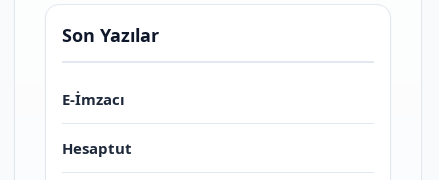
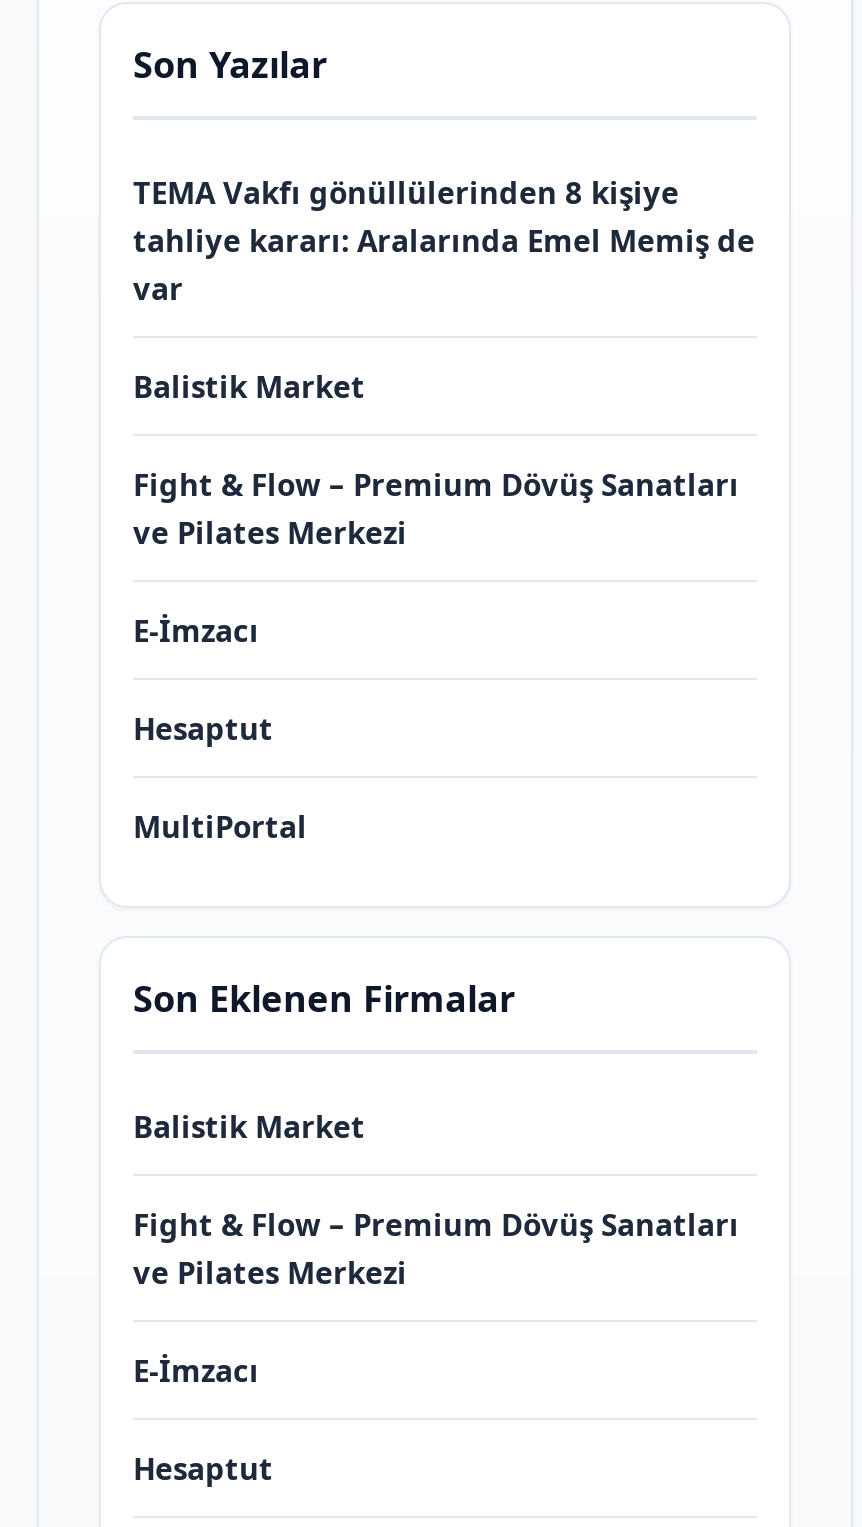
+ TEMA Vakfı gönüllülerinden 8 kişiye
+ tahliye kararı: Aralarında Emel Memiş de
+ var
+ Balistik Market
+ Fight & Flow – Premium Dövüş Sanatları
+ ve Pilates Merkezi
+ E-İmzacı
+ Hesaptut
+ MultiPortal

+ Son Eklenen Firmalar
+ Balistik Market
+ Fight & Flow – Premium Dövüş Sanatları
+ ve Pilates Merkezi
